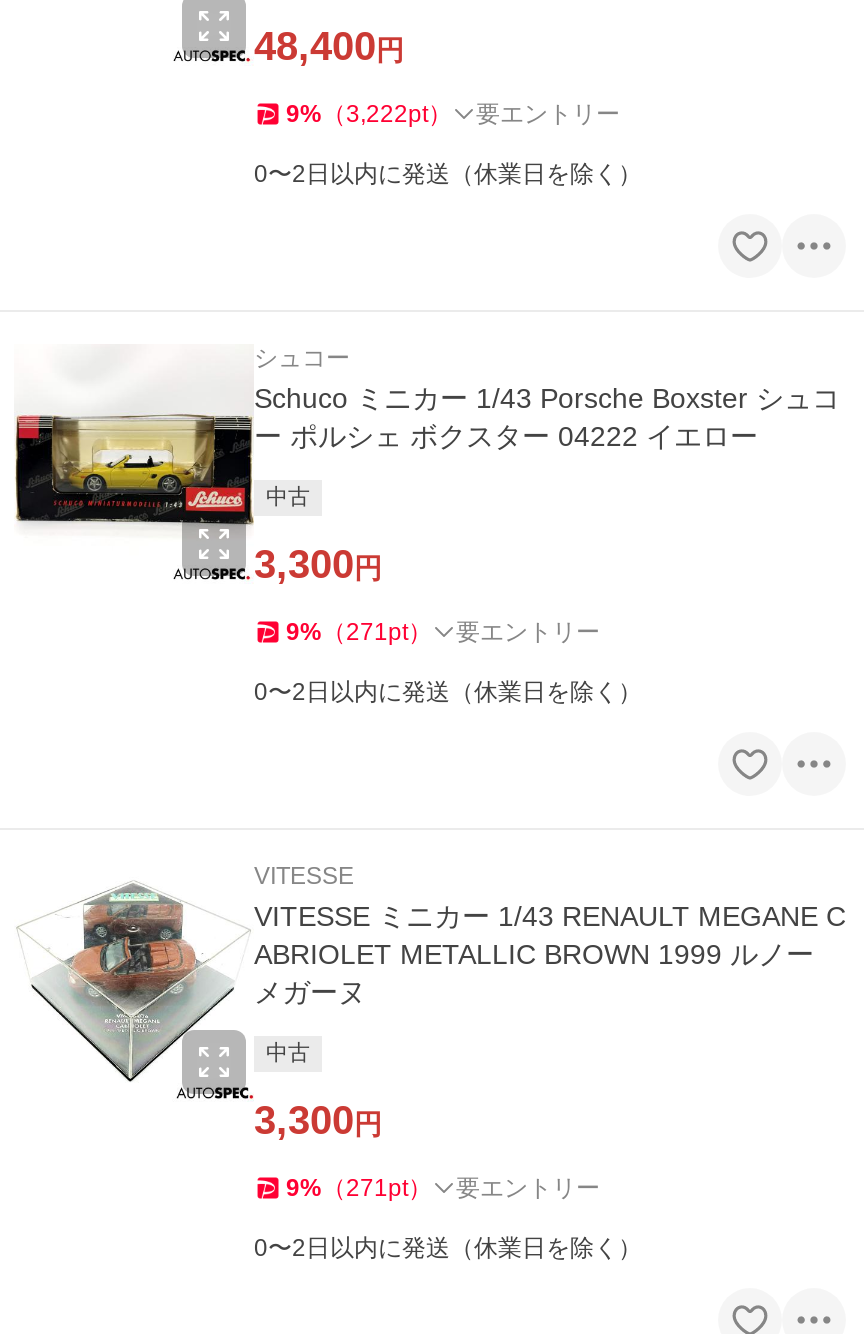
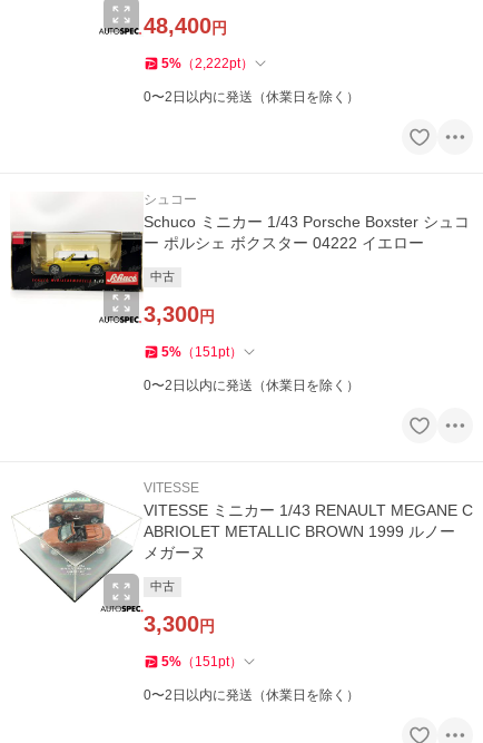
- 9%（3,222pt）
- 要エントリー
+ 5%（2,222pt）

- 9%（271pt）
- 要エントリー
+ 5%（151pt）

- 9%（271pt）
- 要エントリー
+ 5%（151pt）
